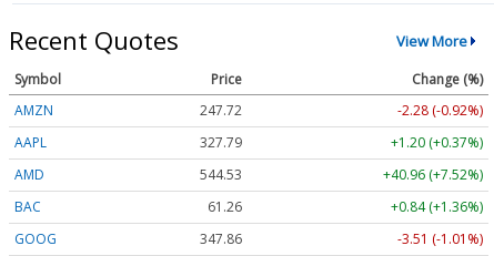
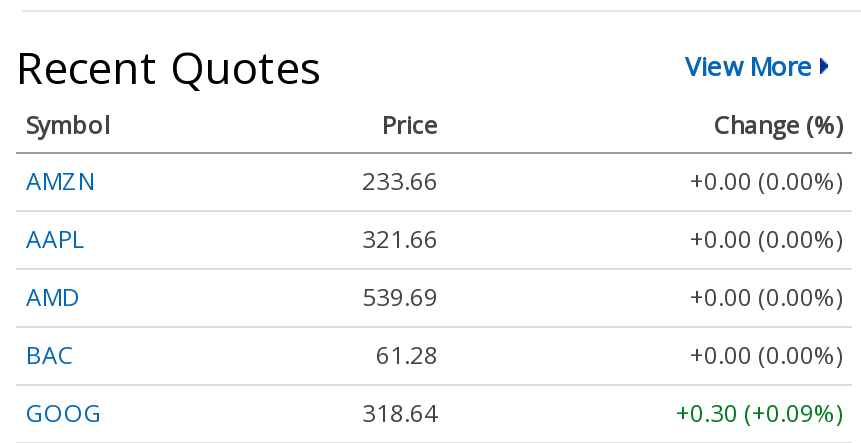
- 247.72
+ 233.66

- -2.28 (-0.92%)
+ +0.00 (0.00%)

- 327.79
+ 321.66

- +1.20 (+0.37%)
+ +0.00 (0.00%)

- 544.53
+ 539.69

- +40.96 (+7.52%)
+ +0.00 (0.00%)

- 61.26
+ 61.28

- +0.84 (+1.36%)
+ +0.00 (0.00%)

- 347.86
+ 318.64

- -3.51 (-1.01%)
+ +0.30 (+0.09%)
